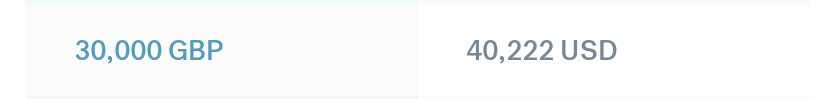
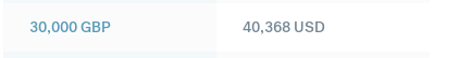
- 40,222 USD
+ 40,368 USD
